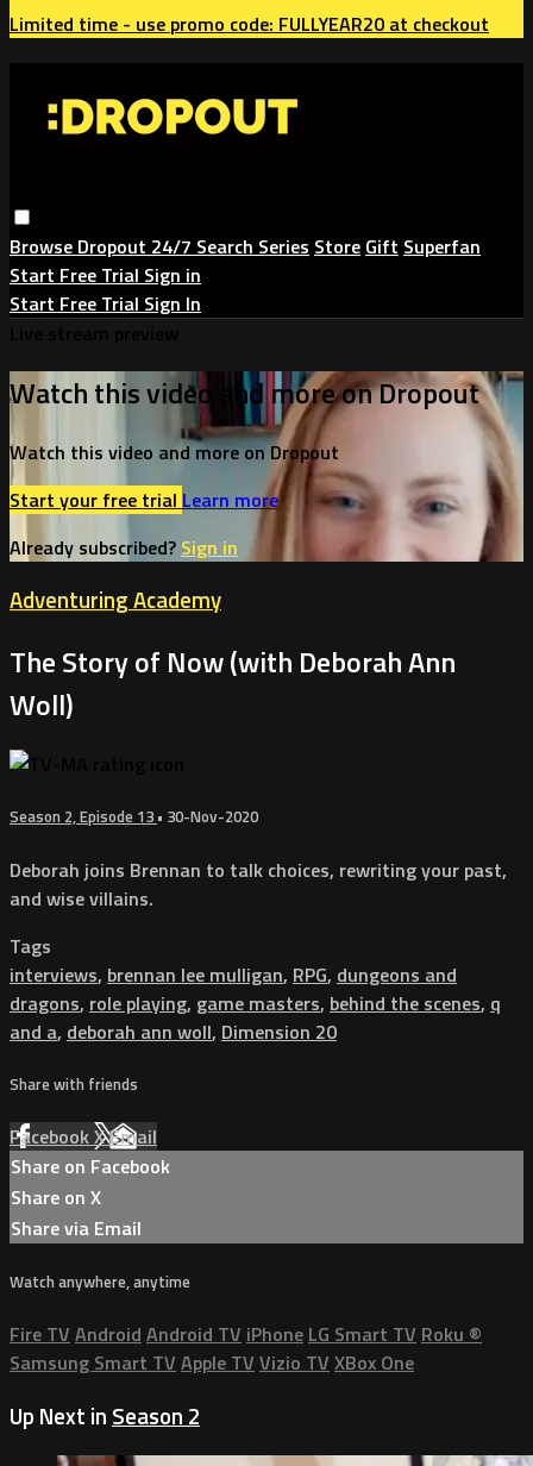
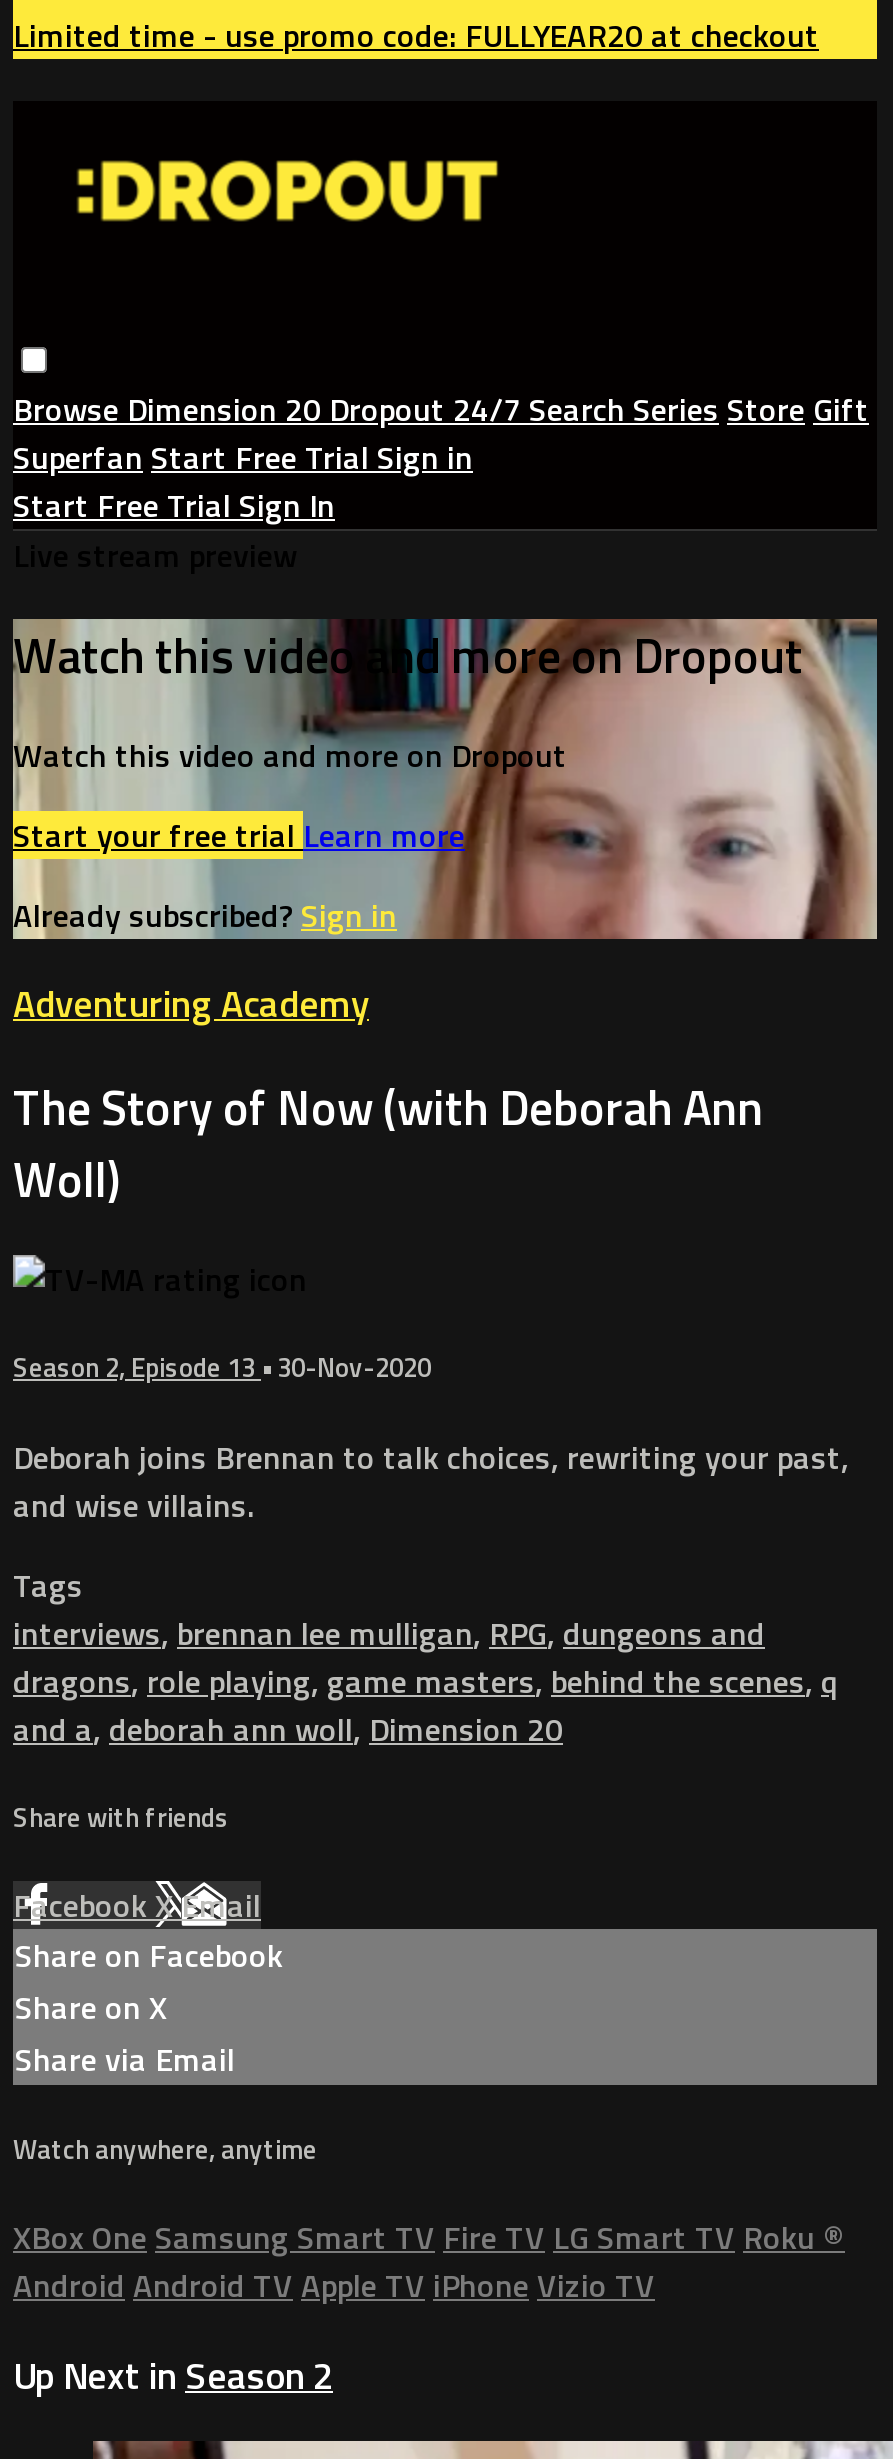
- Browse Dropout 24/7 Search Series Store Gift Superfan
- Start Free Trial Sign in
+ Browse Dimension 20 Dropout 24/7 Search Series Store Gift
+ Superfan Start Free Trial Sign in

- Fire TV Android Android TV iPhone LG Smart TV Roku ®
- Samsung Smart TV Apple TV Vizio TV XBox One
+ XBox One Samsung Smart TV Fire TV LG Smart TV Roku ®
+ Android Android TV Apple TV iPhone Vizio TV
